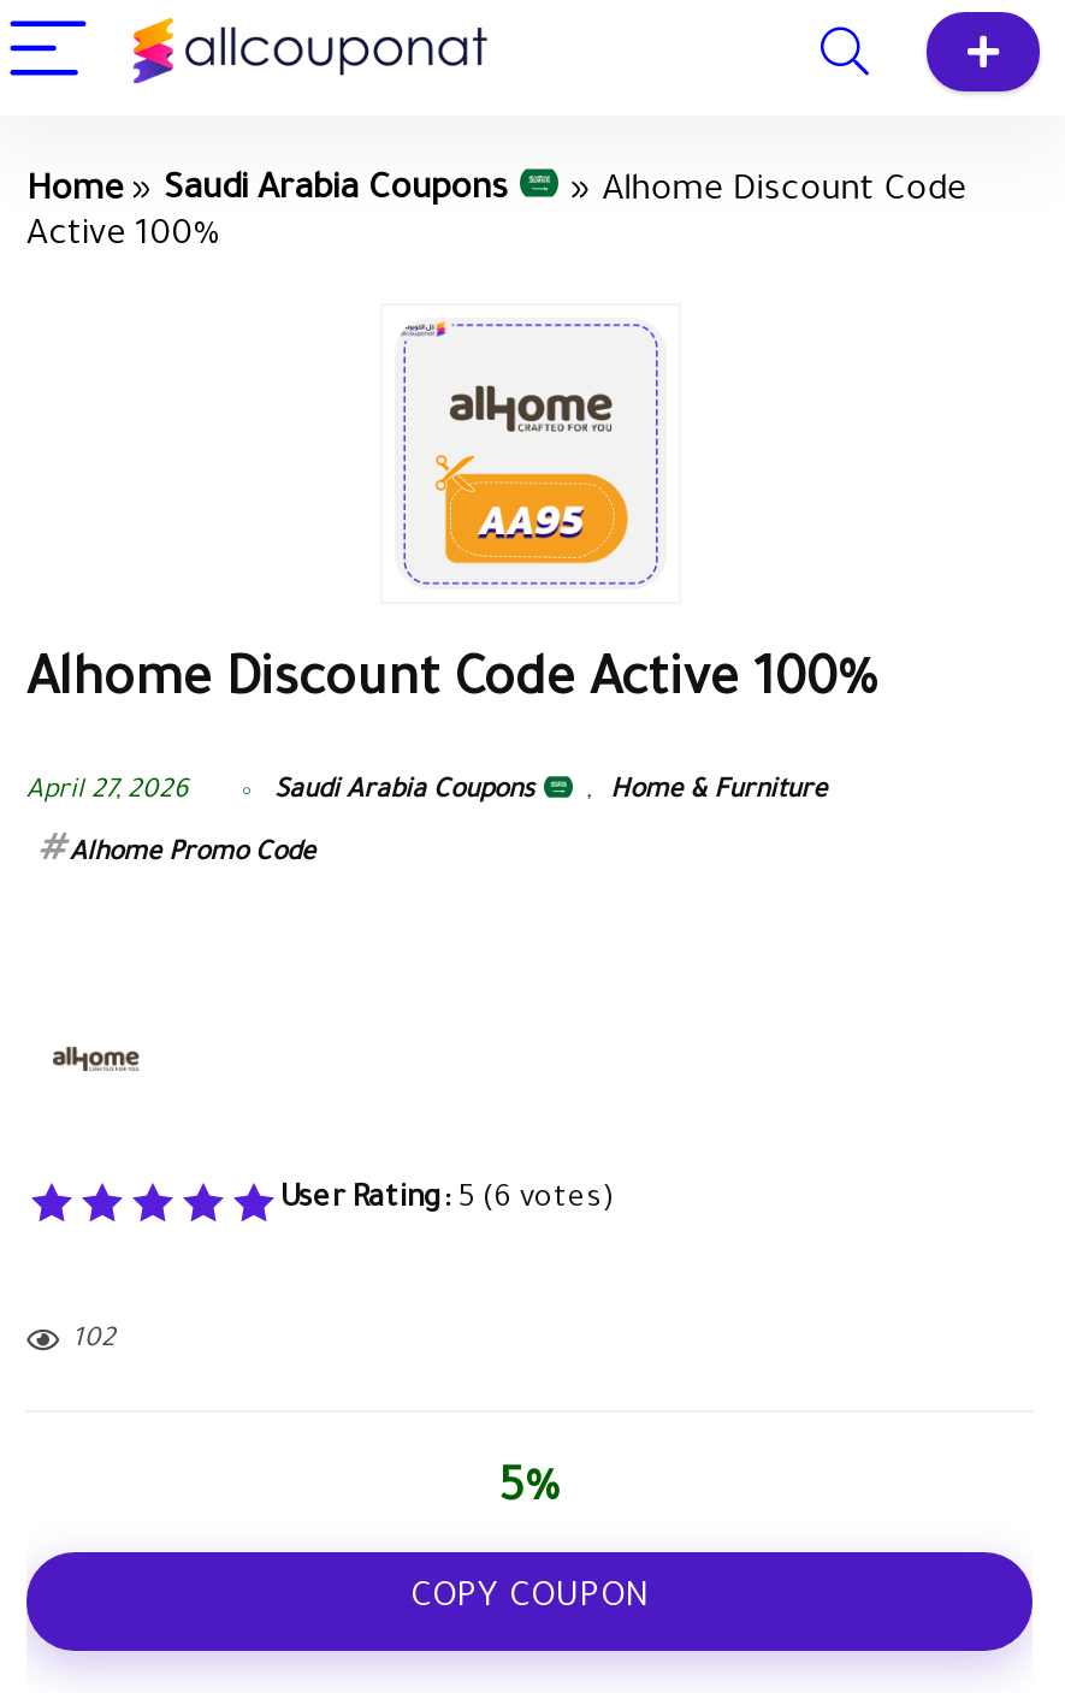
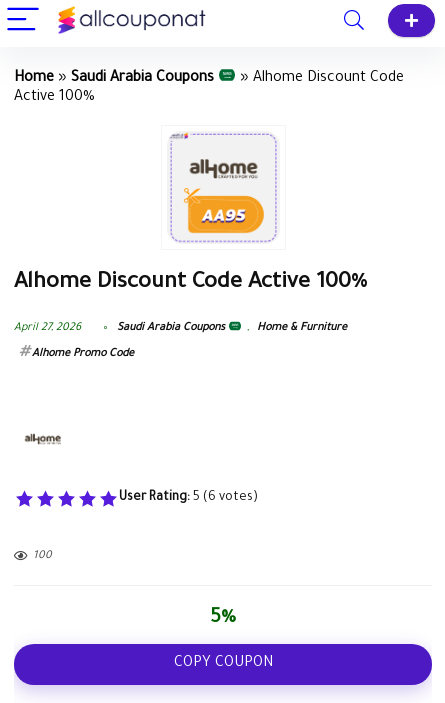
- 102
+ 100
